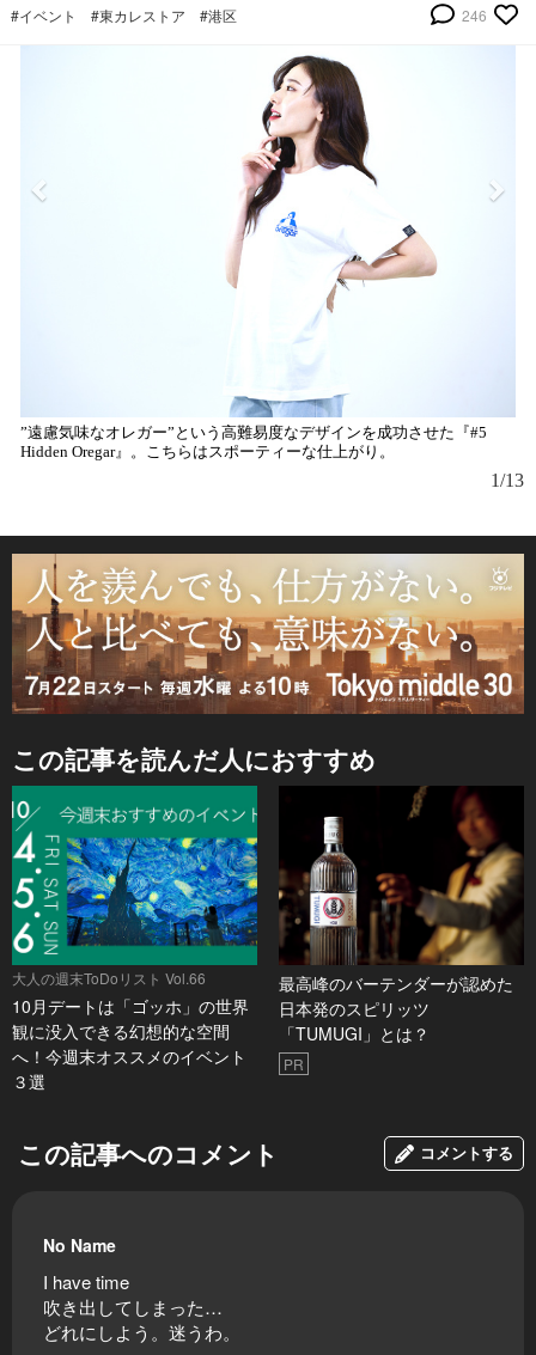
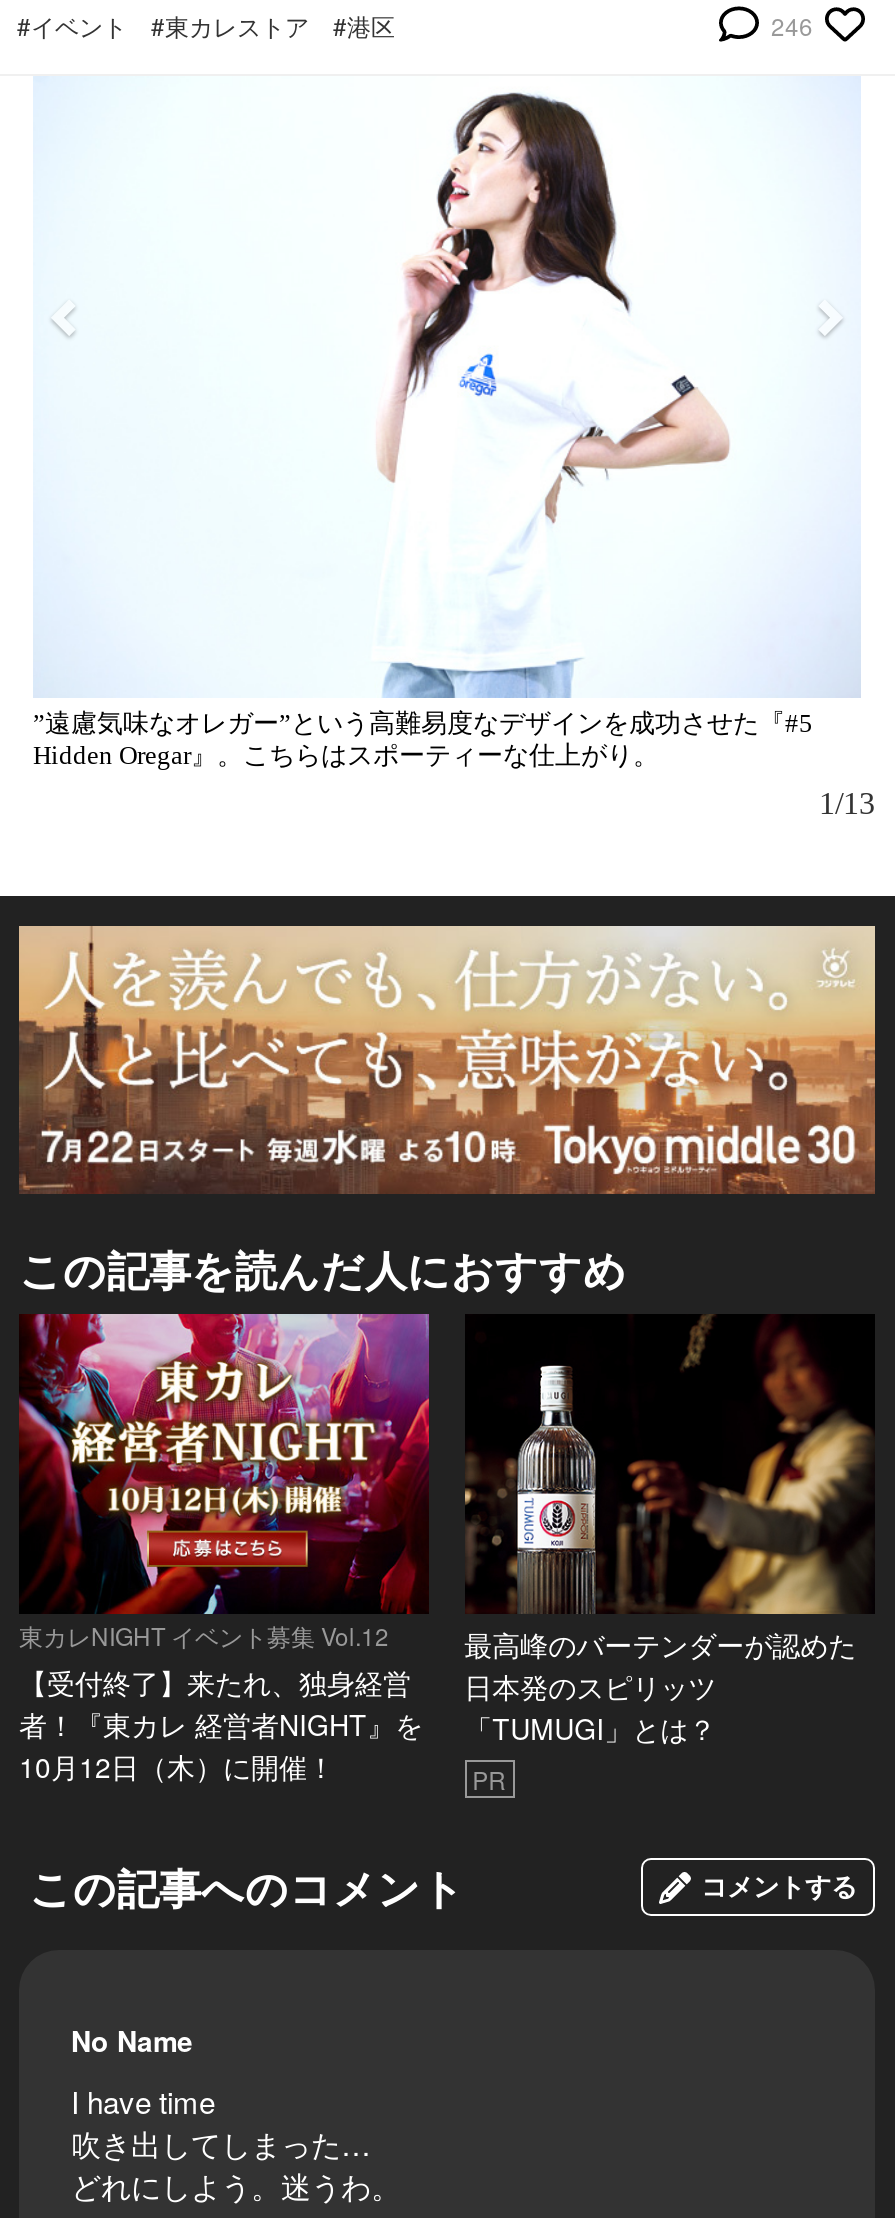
- [image]
- 大人の週末ToDoリスト Vol.66
- 10月デートは「ゴッホ」の世界
- 観に没入できる幻想的な空間
- へ！今週末オススメのイベント
- ３選
+ [image]
+ 東カレNIGHT イベント募集 Vol.12
+ 【受付終了】来たれ、独身経営
+ 者！『東カレ 経営者NIGHT』を
+ 10月12日（木）に開催！
